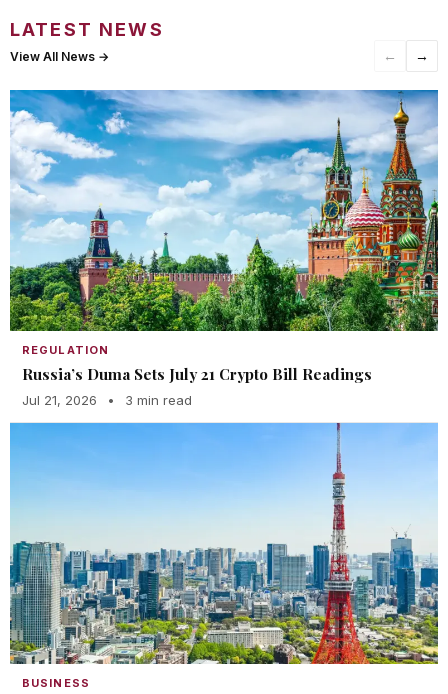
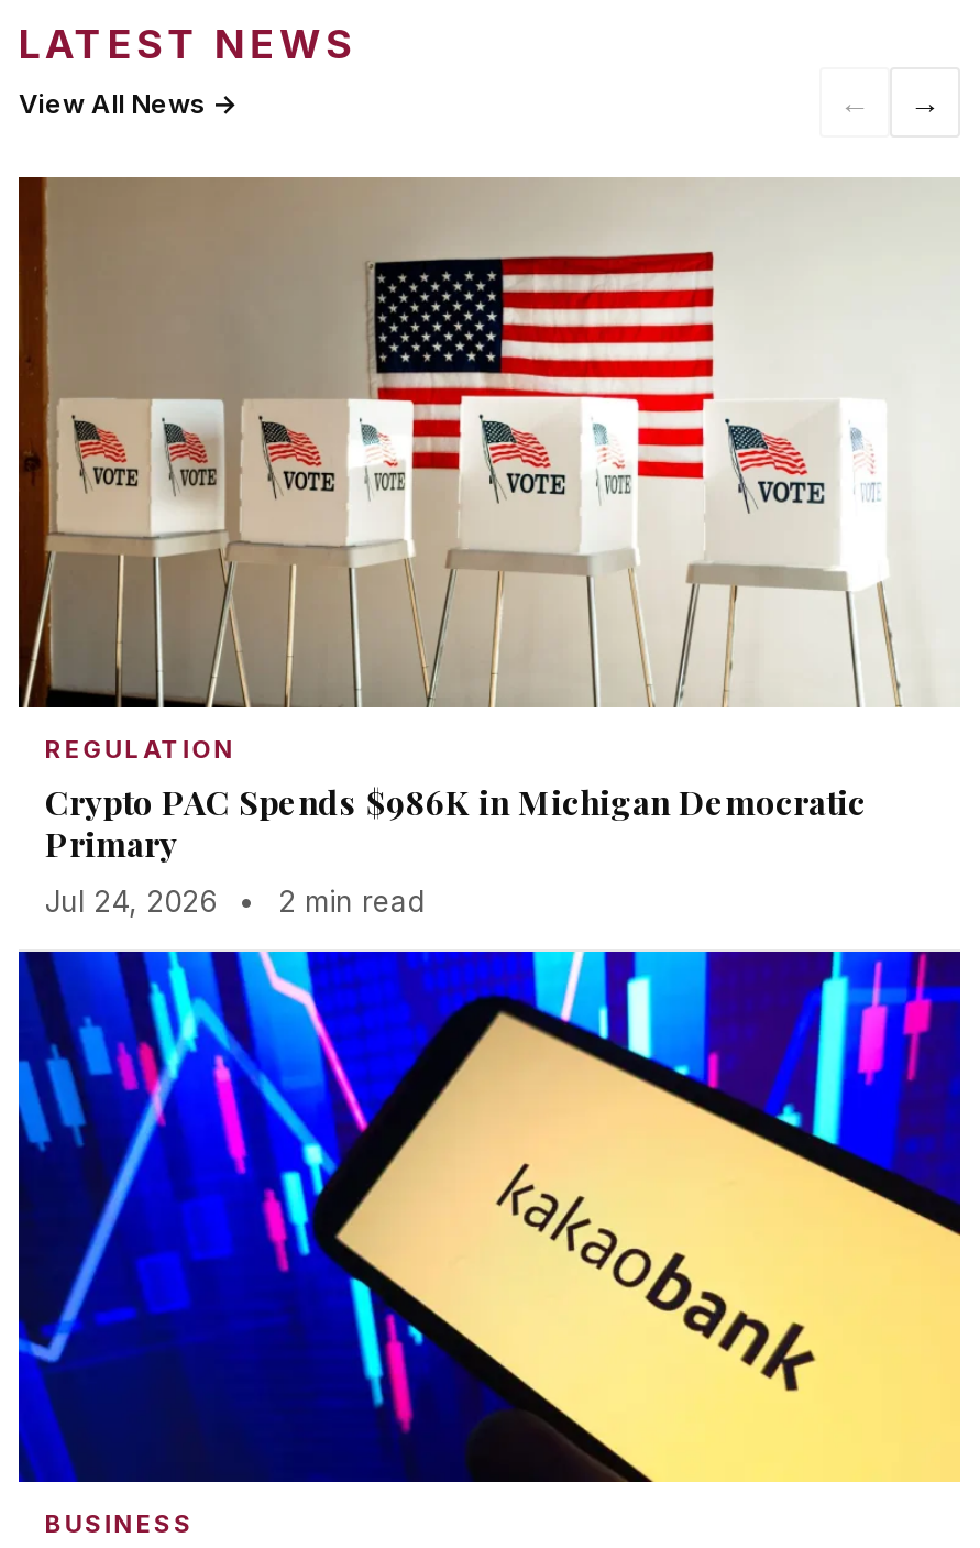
- [image]
- Russia’s Duma Sets July 21 Crypto Bill Readings
- Jul 21, 2026 • 3 min read
+ [image]
+ Crypto PAC Spends $986K in Michigan Democratic
+ Primary
+ Jul 24, 2026 • 2 min read

- [image]
+ [image]
